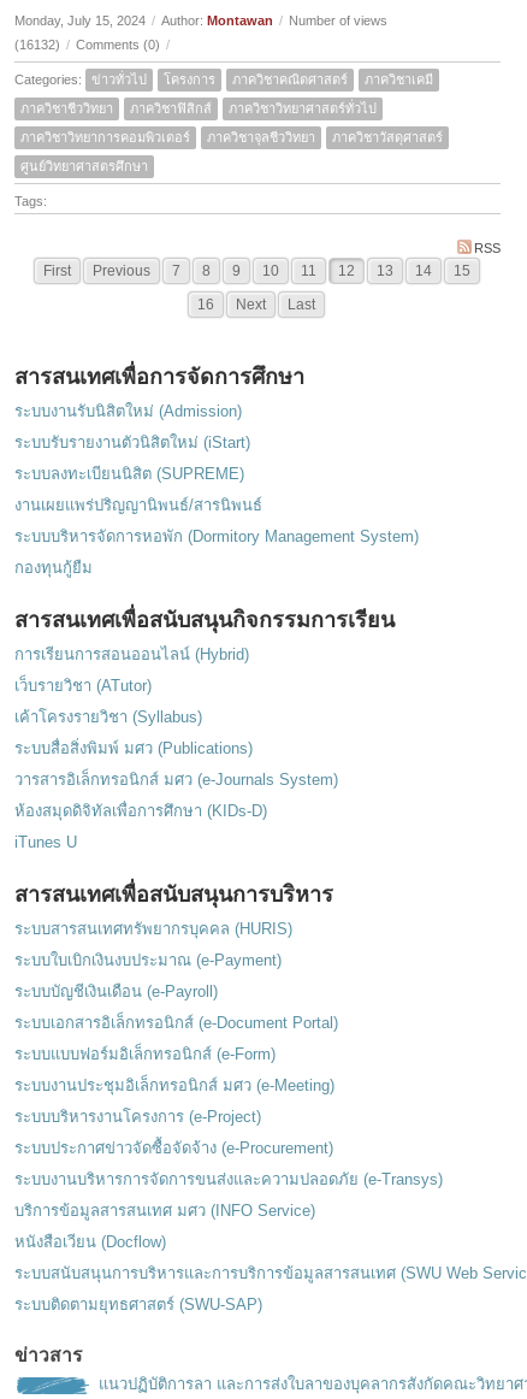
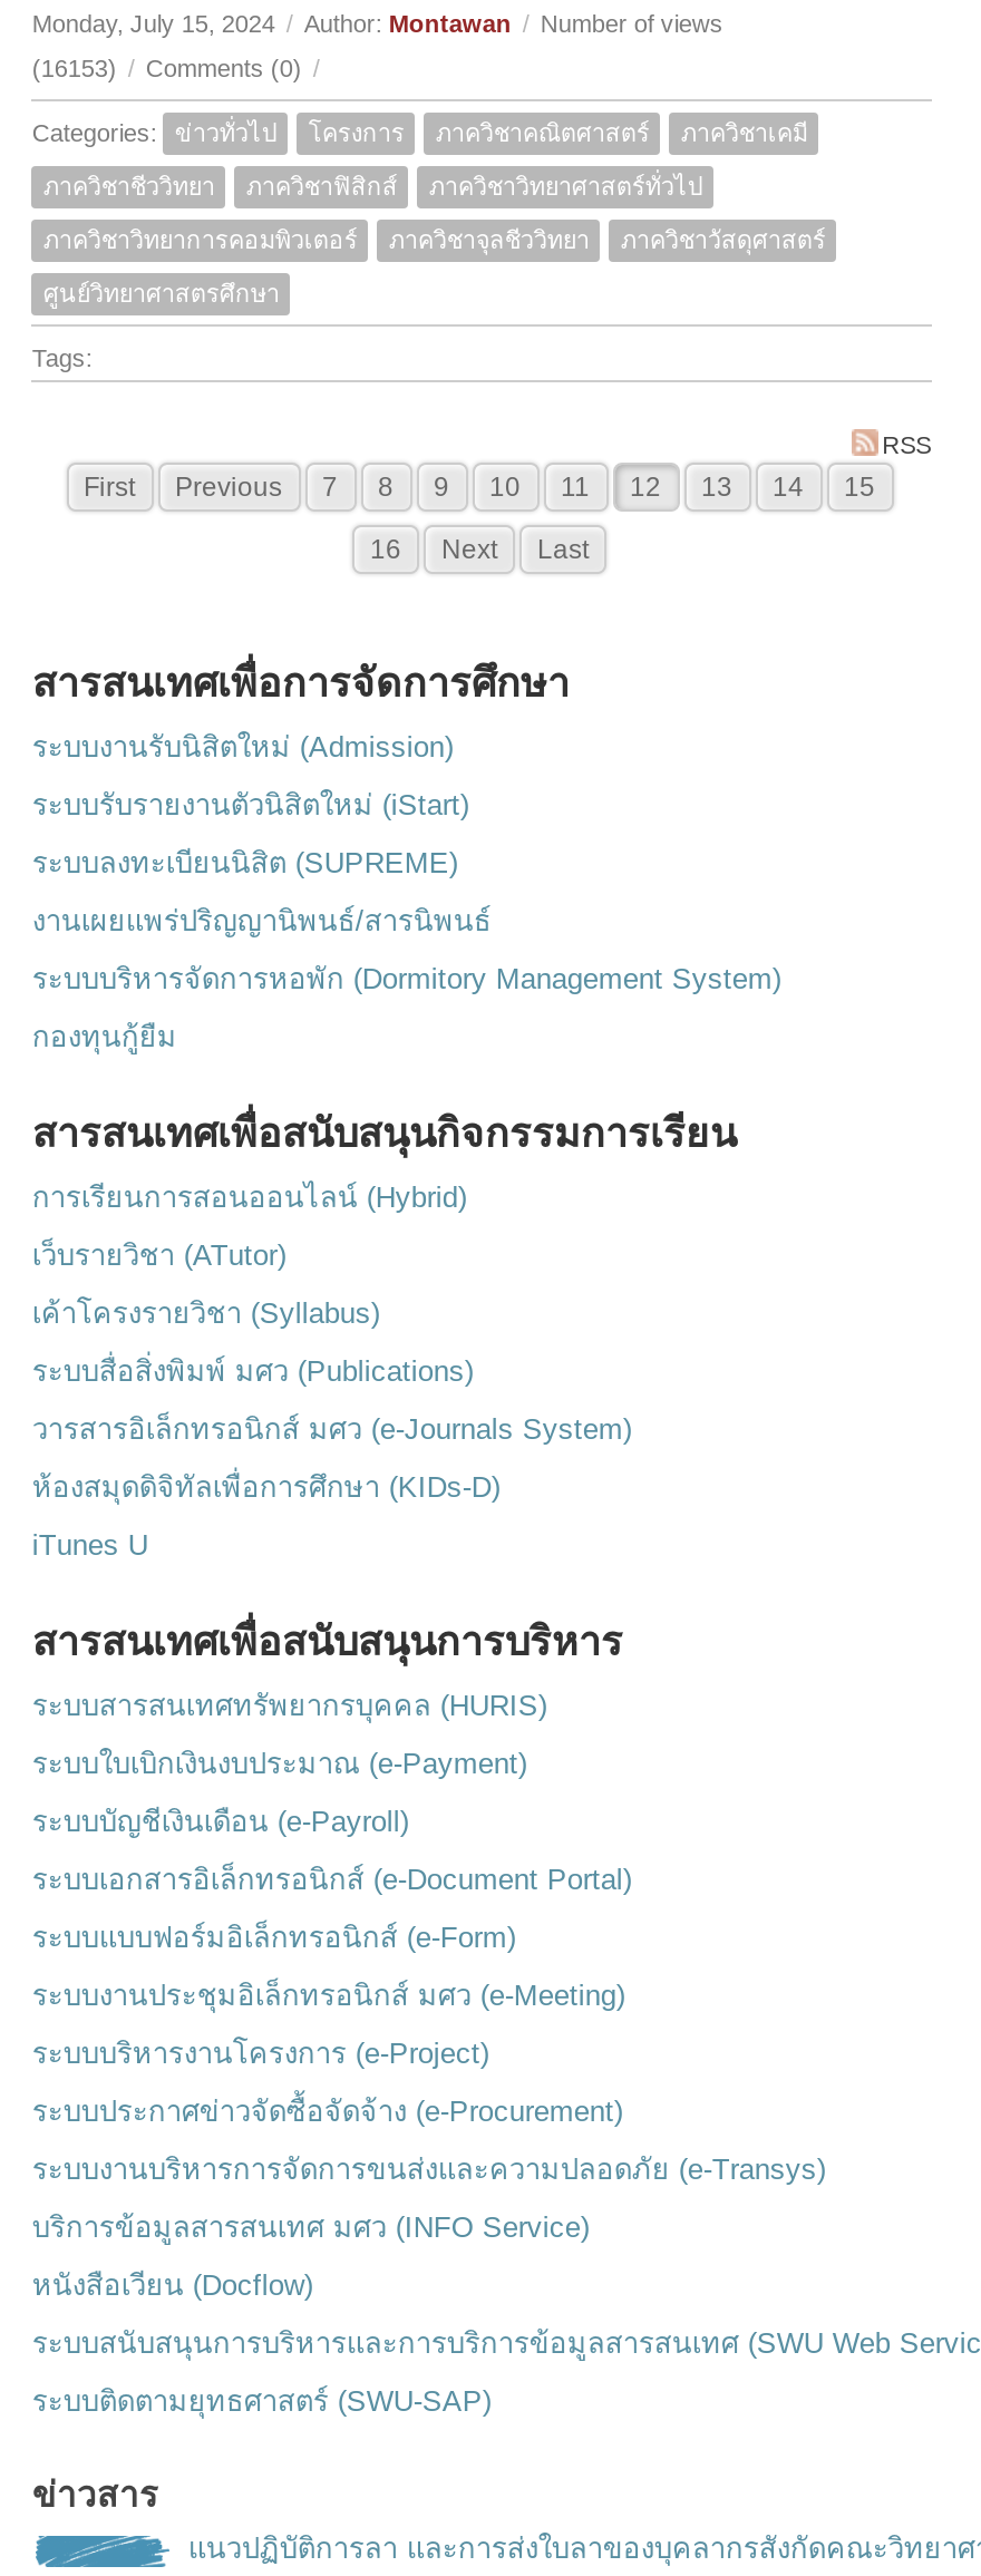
- (16132) / Comments (0) /
+ (16153) / Comments (0) /
